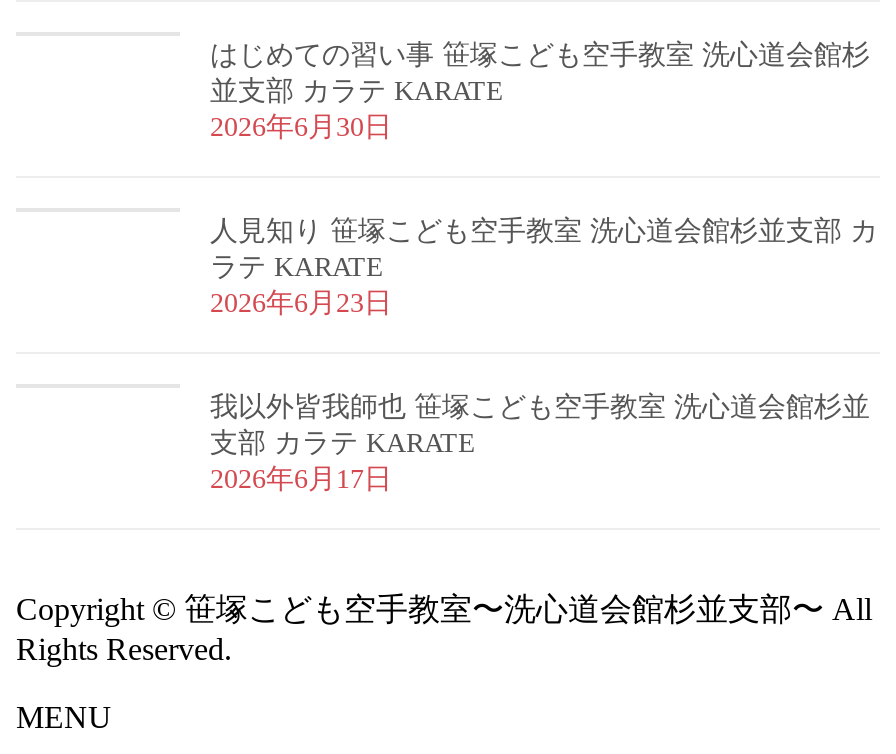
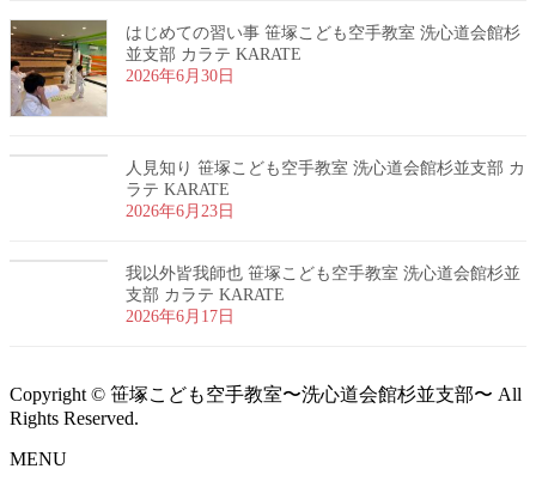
+ [image]
